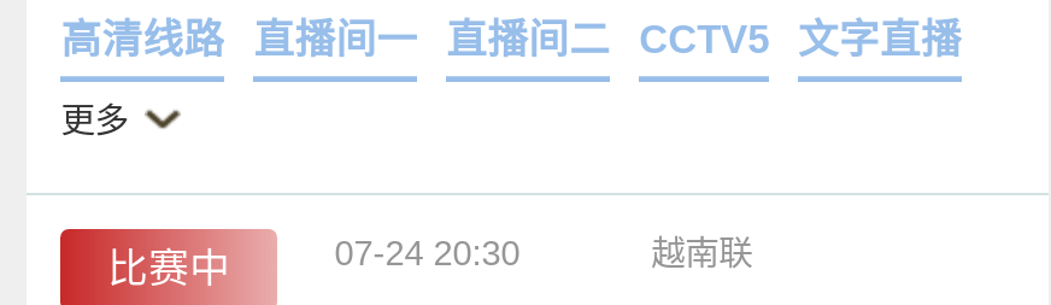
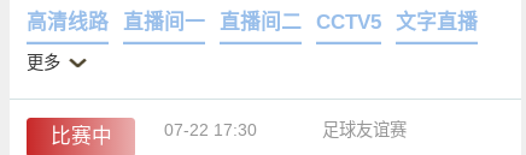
- 07-24 20:30
- 越南联
+ 07-22 17:30
+ 足球友谊赛
